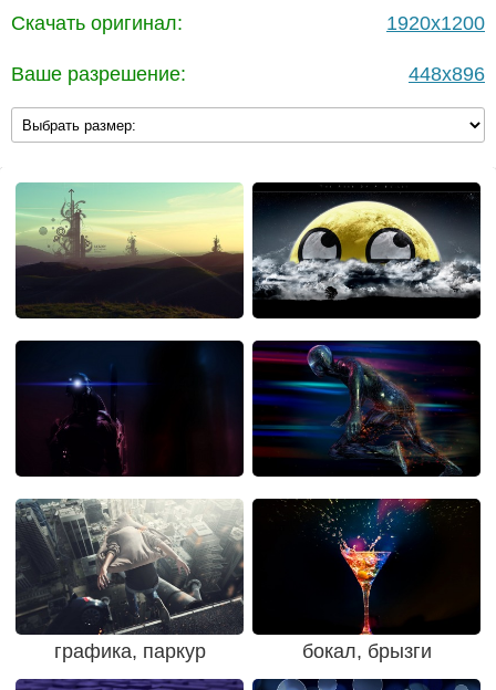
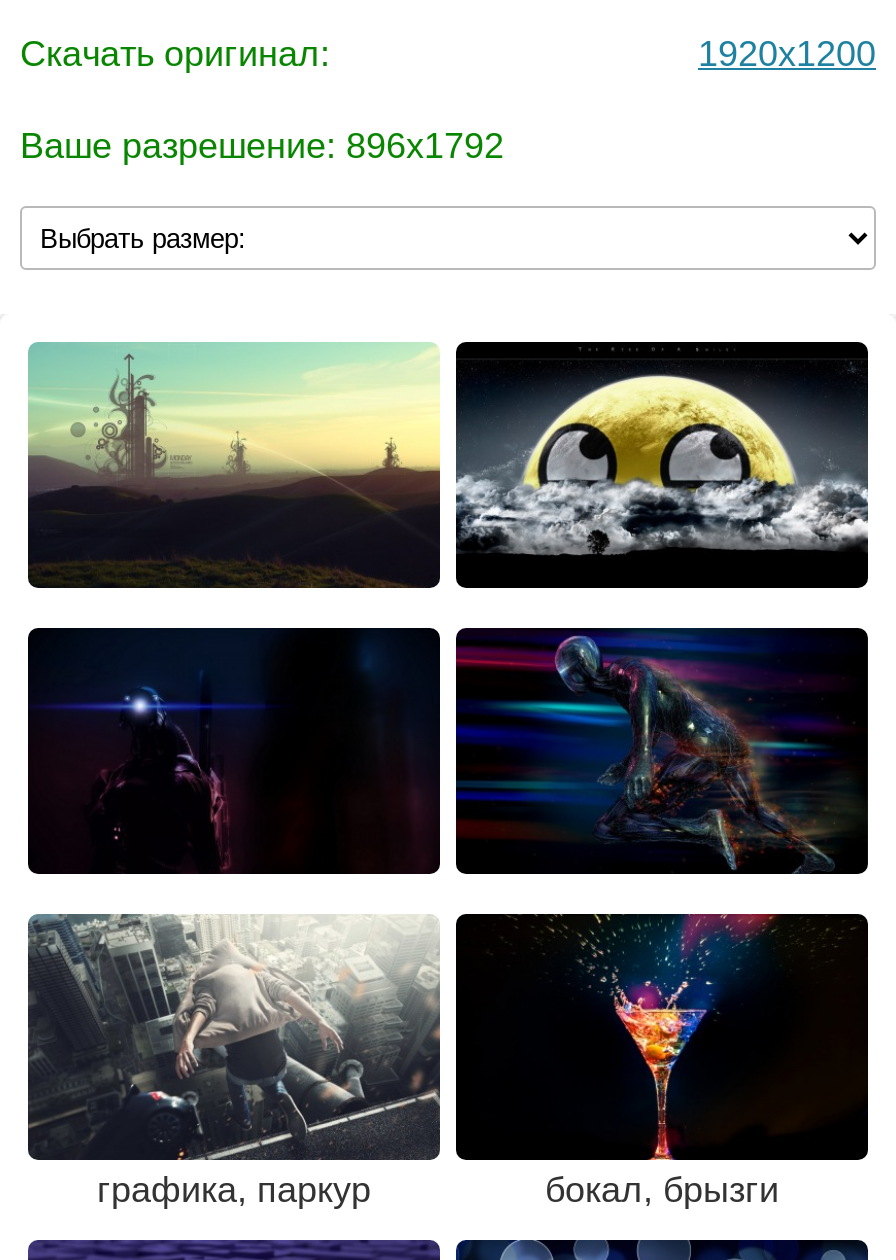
- Ваше разрешение:
- 448x896
+ Ваше разрешение: 896x1792
